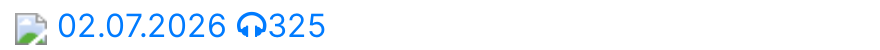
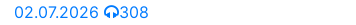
- 02.07.2026 325
+ 02.07.2026 308
